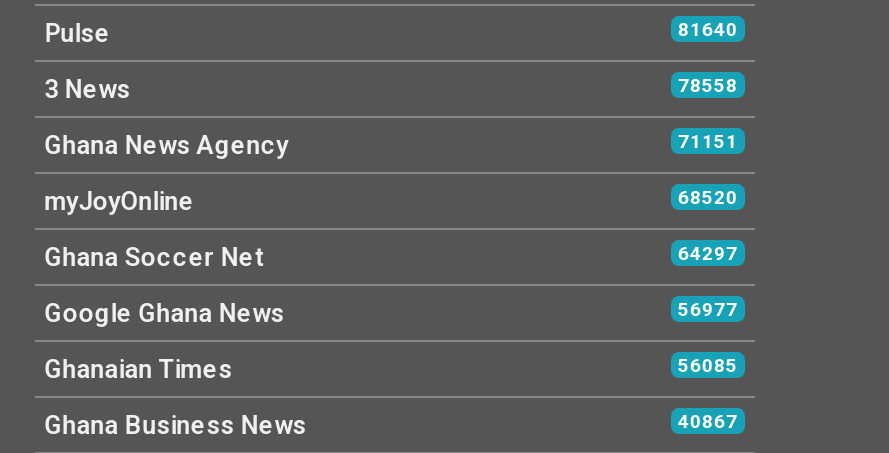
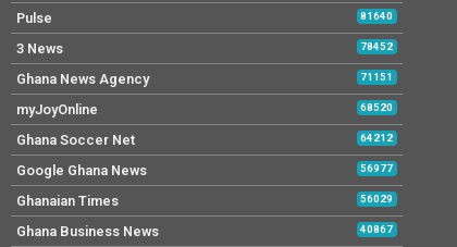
- 78558
+ 78452

- 64297
+ 64212

- 56085
+ 56029
